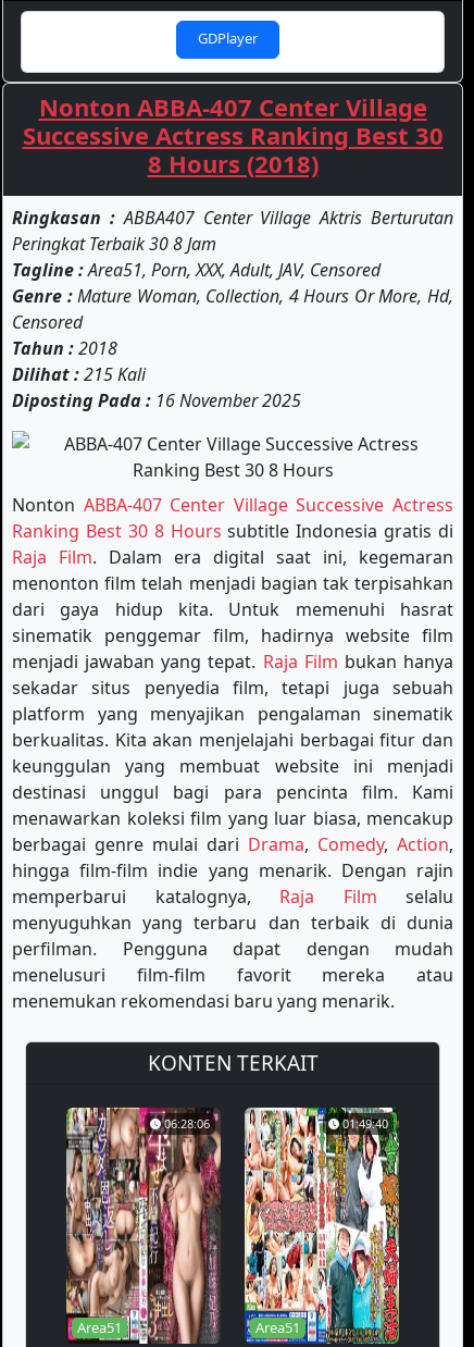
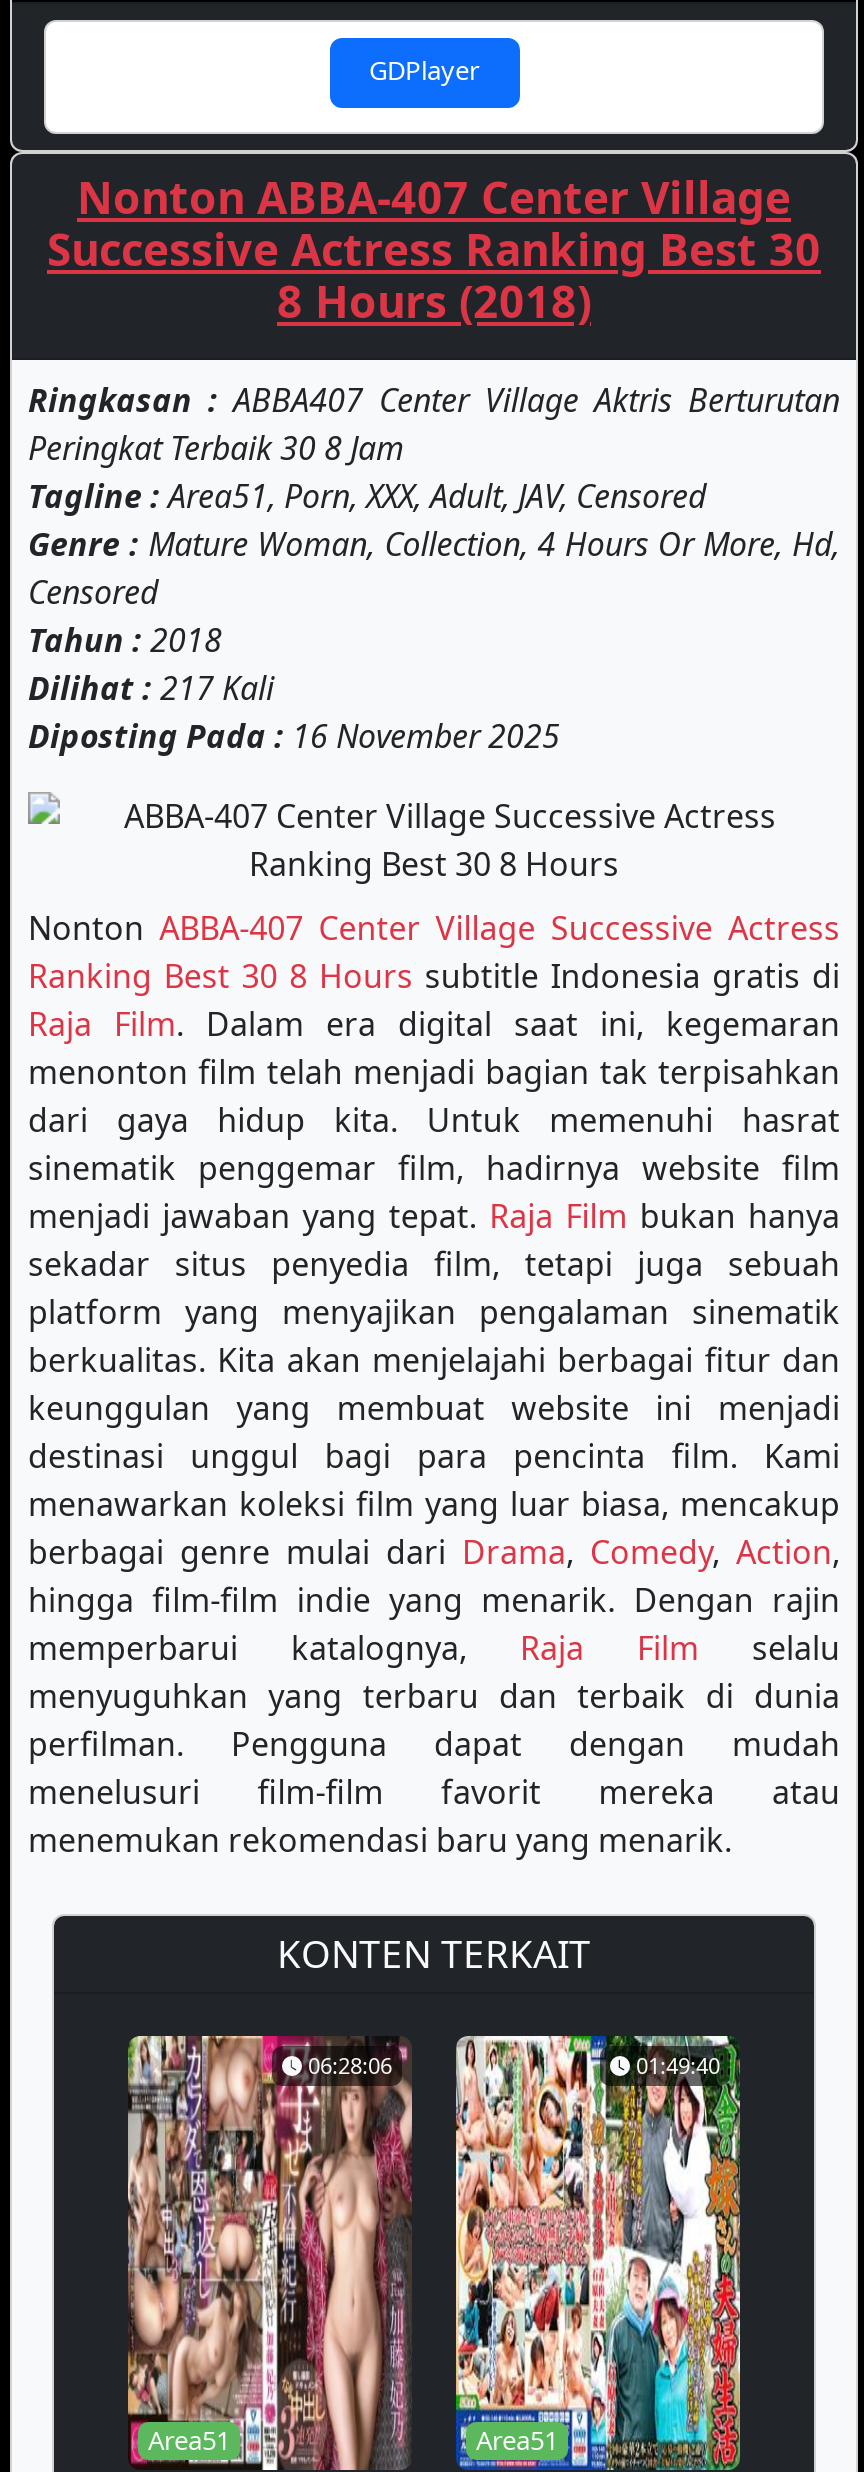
- Dilihat : 215 Kali
+ Dilihat : 217 Kali
